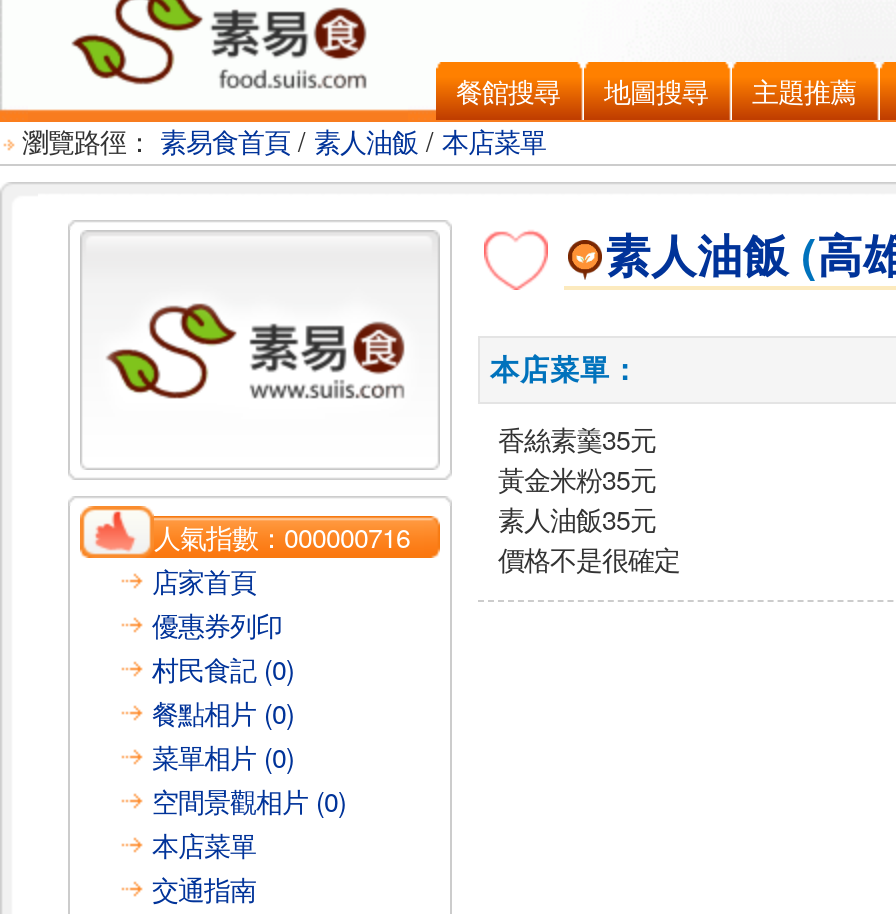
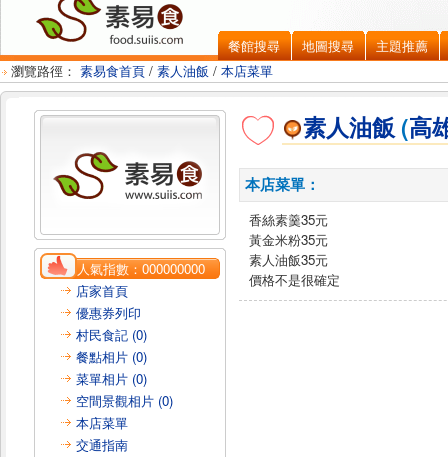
- 人氣指數：000000716
+ 人氣指數：000000000
